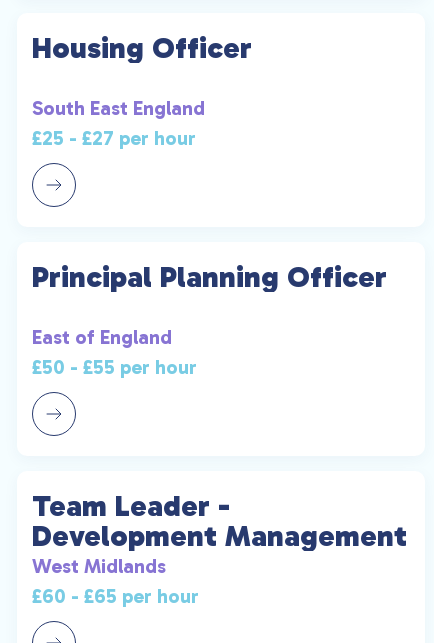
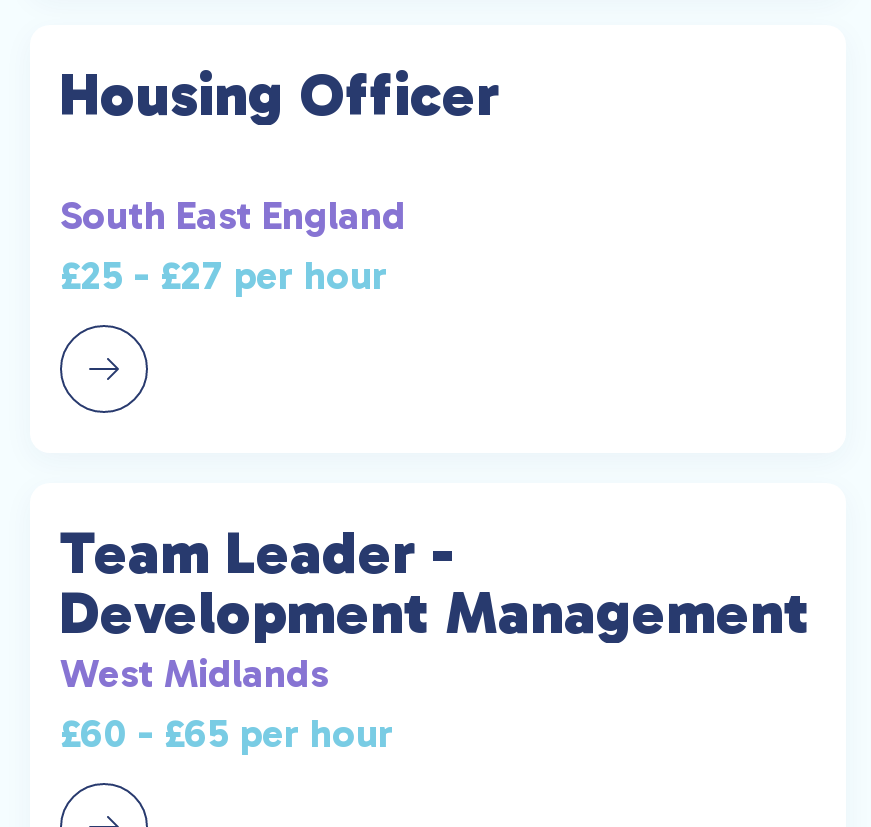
- Principal Planning Officer
- East of England
- £50 - £55 per hour
